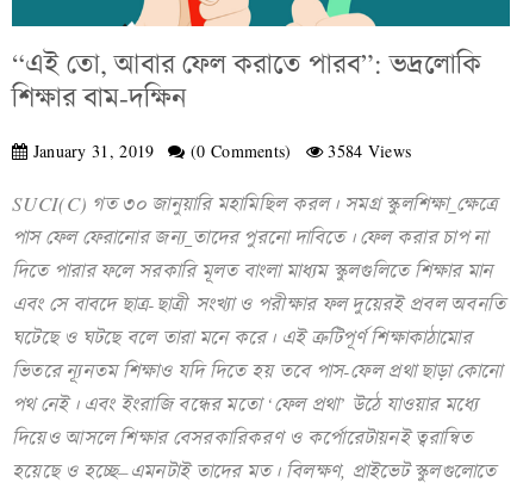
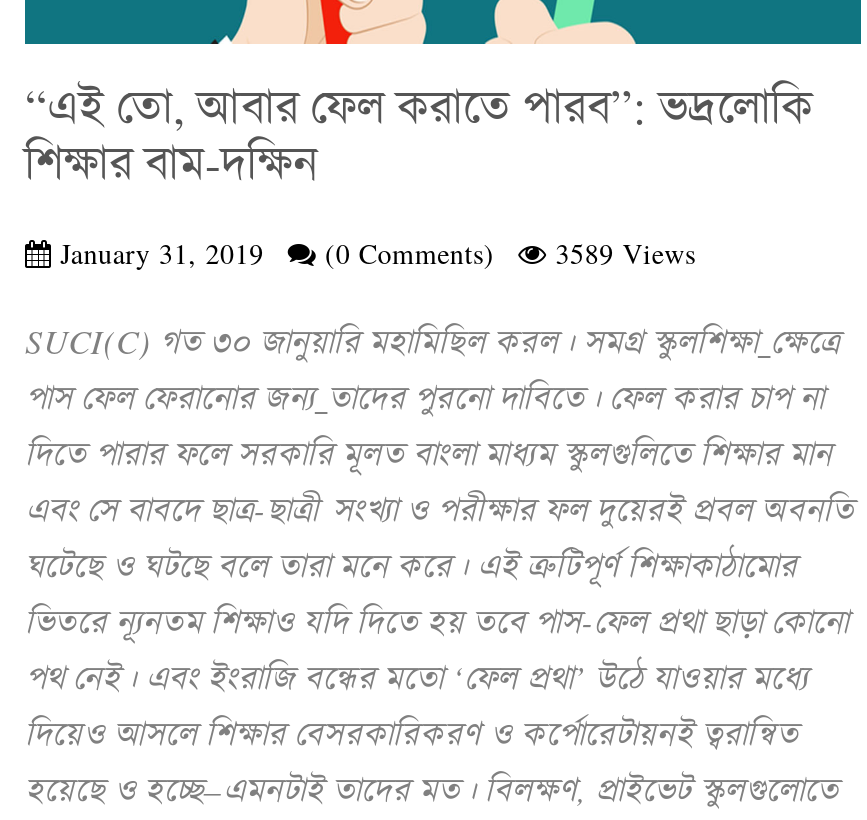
- January 31, 2019 (0 Comments) 3584 Views
+ January 31, 2019 (0 Comments) 3589 Views
